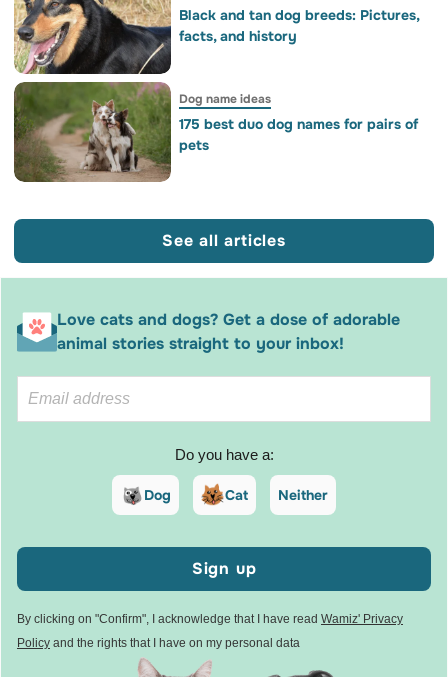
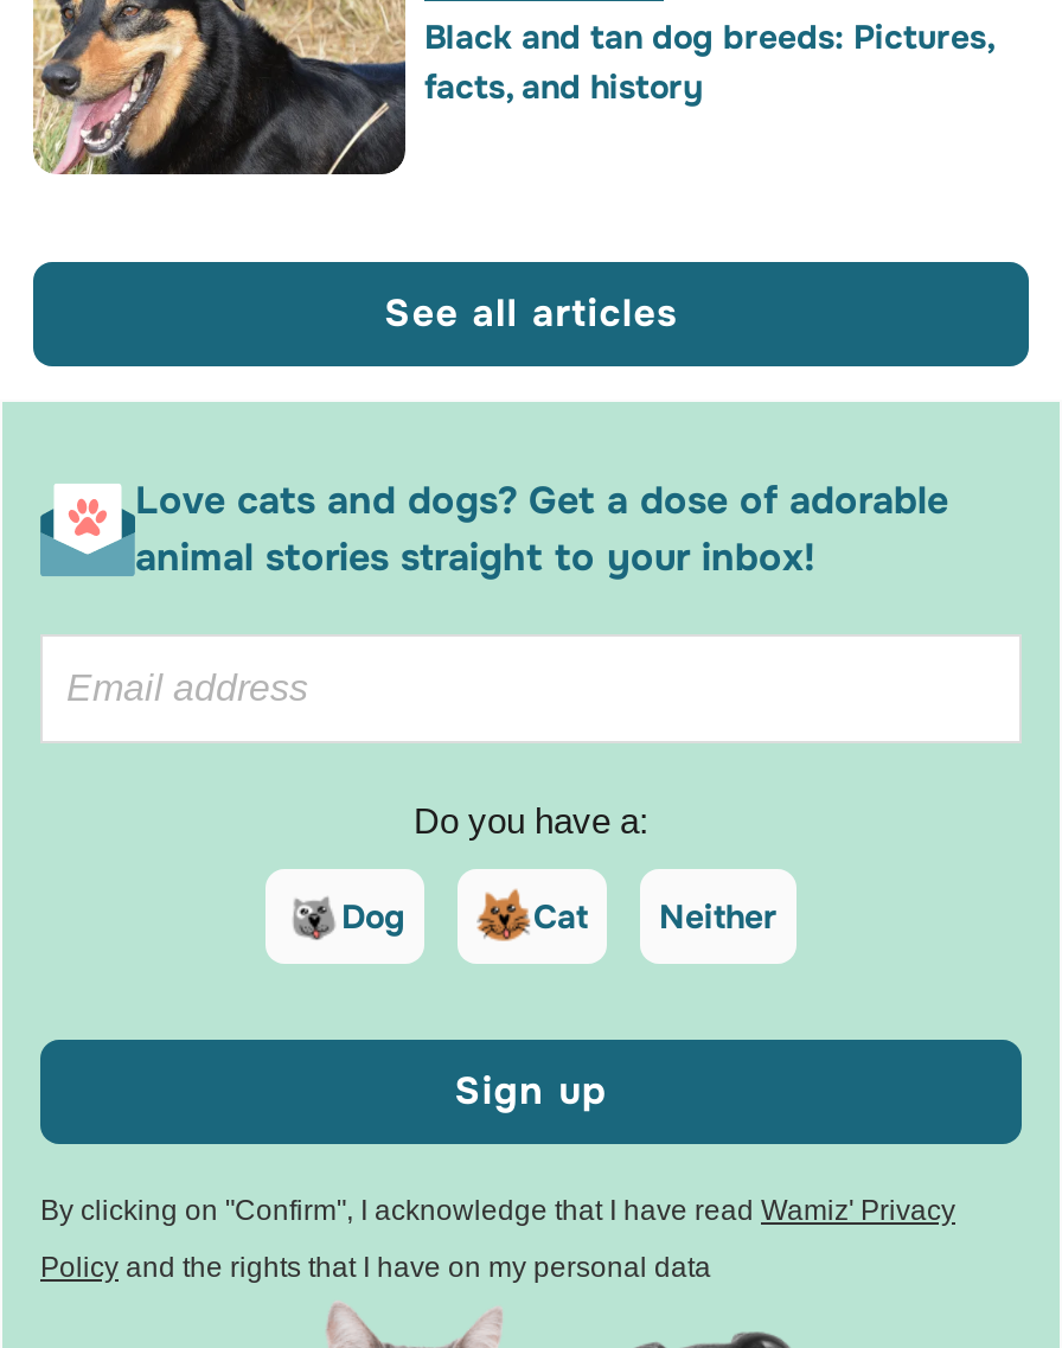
- [image]
- Dog name ideas
- 175 best duo dog names for pairs of
- pets
